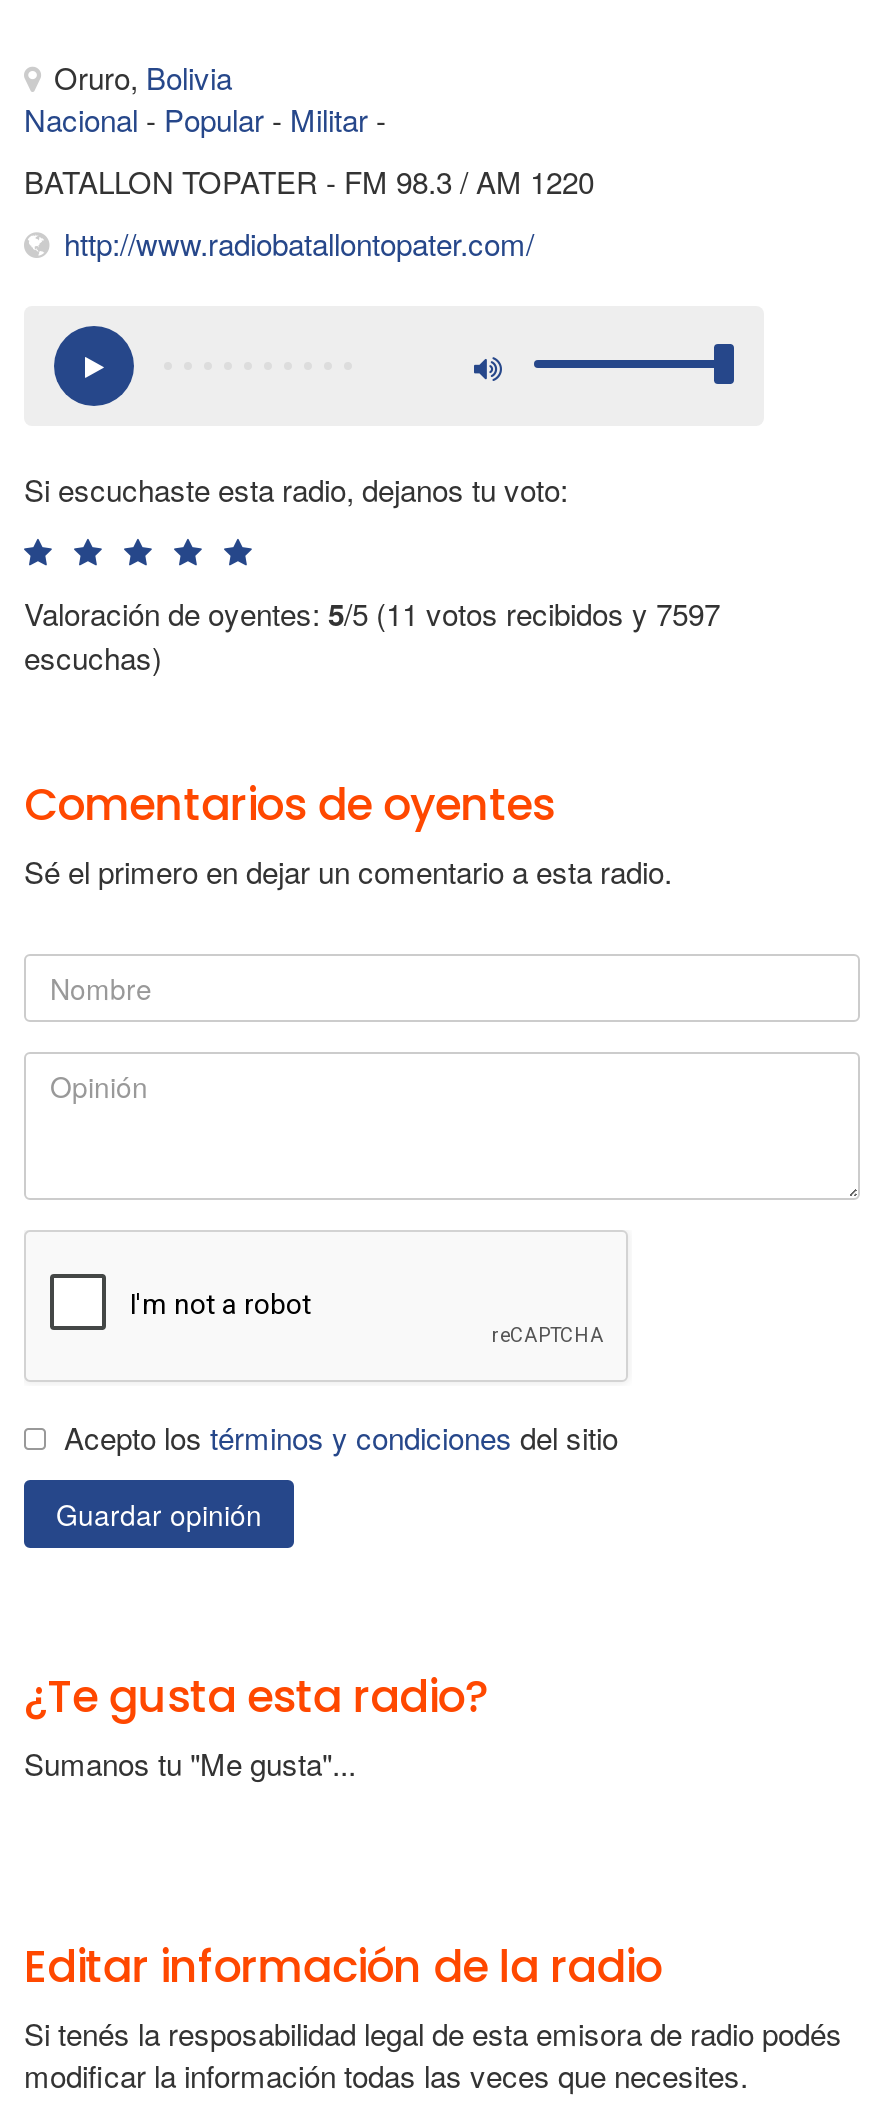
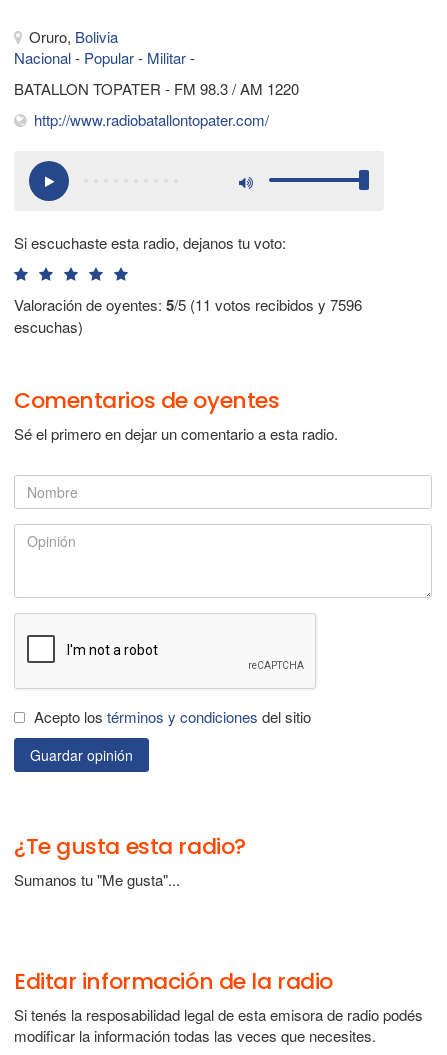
- Valoración de oyentes: 5/5 (11 votos recibidos y 7597
+ Valoración de oyentes: 5/5 (11 votos recibidos y 7596
